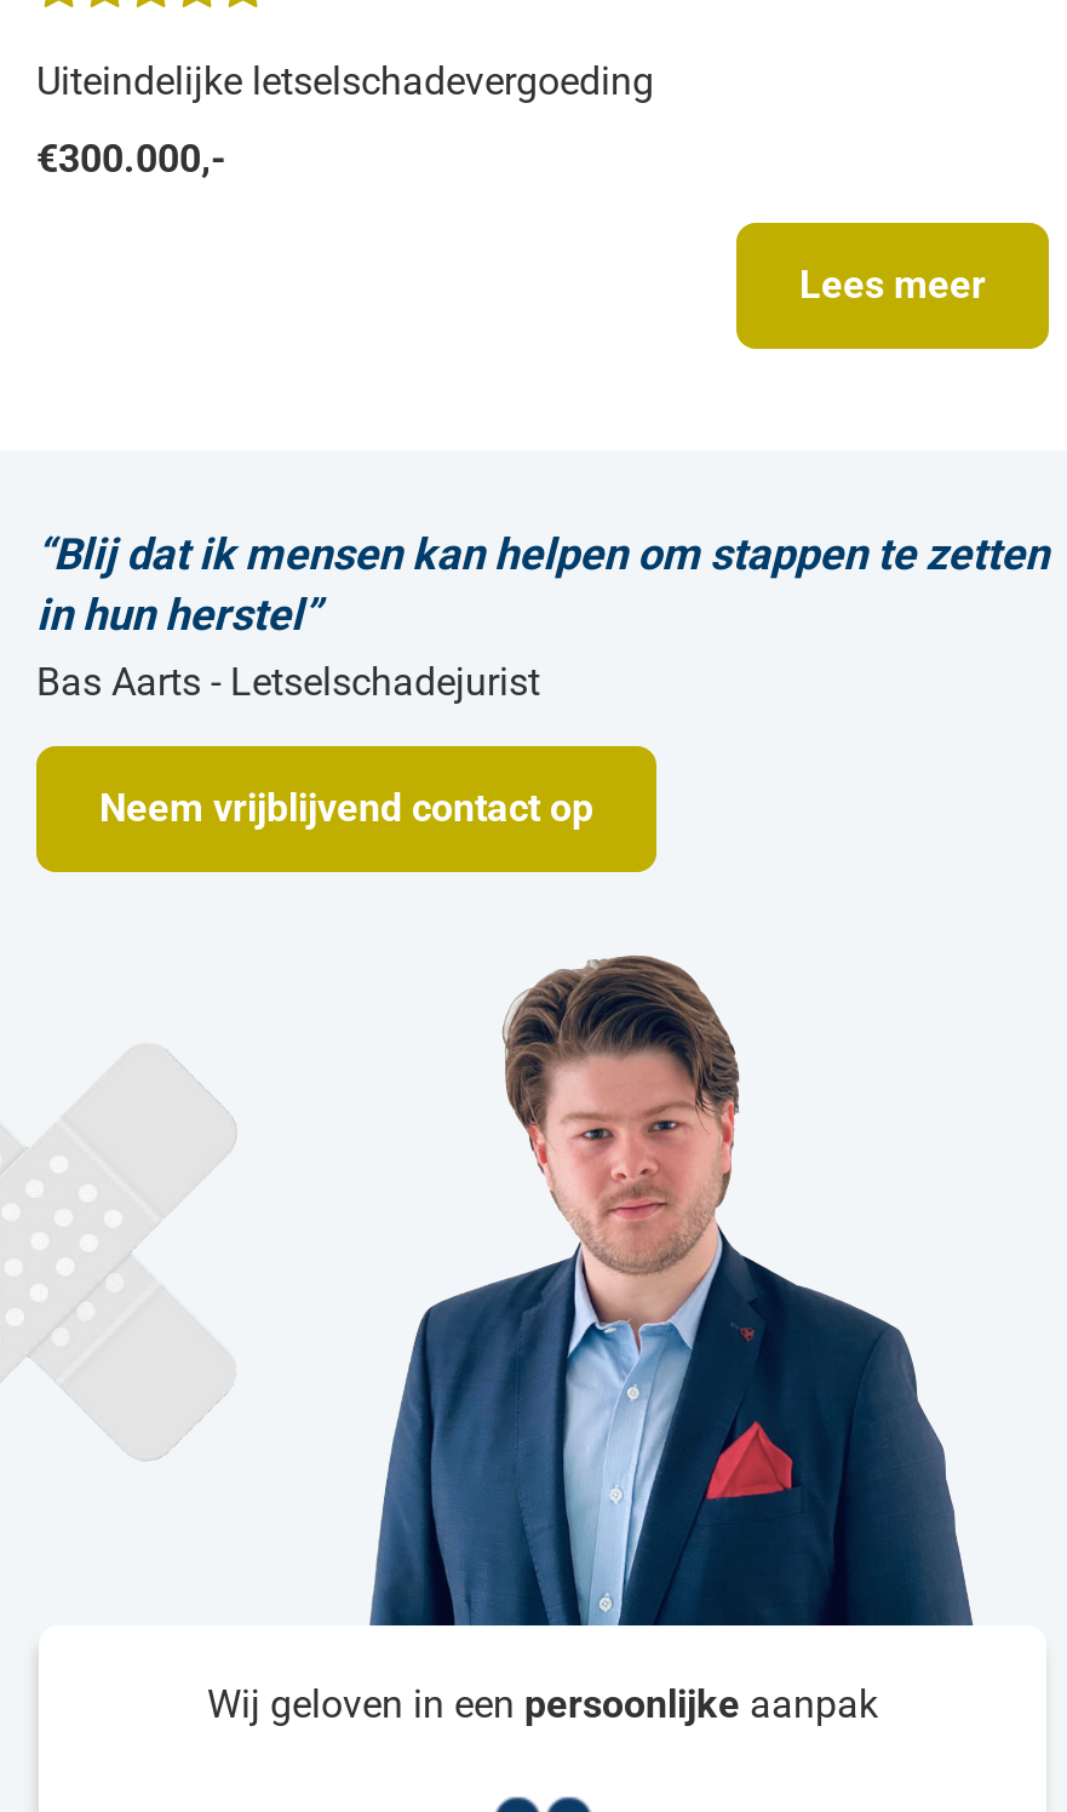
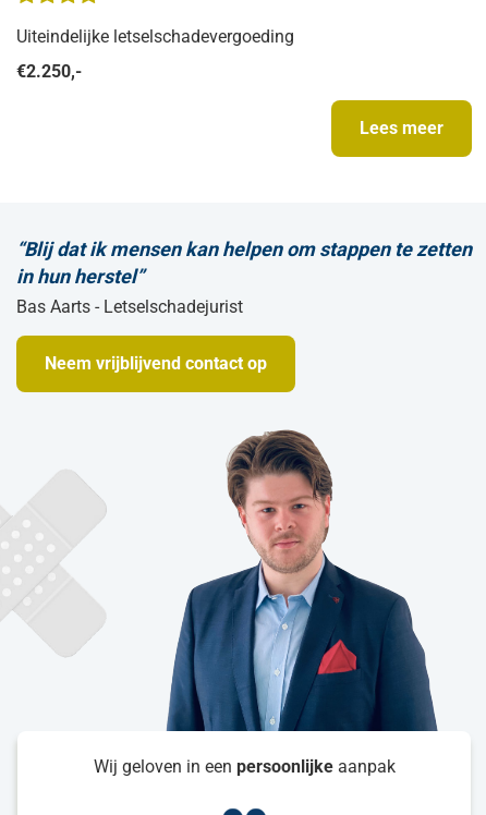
- €300.000,-
+ €2.250,-
